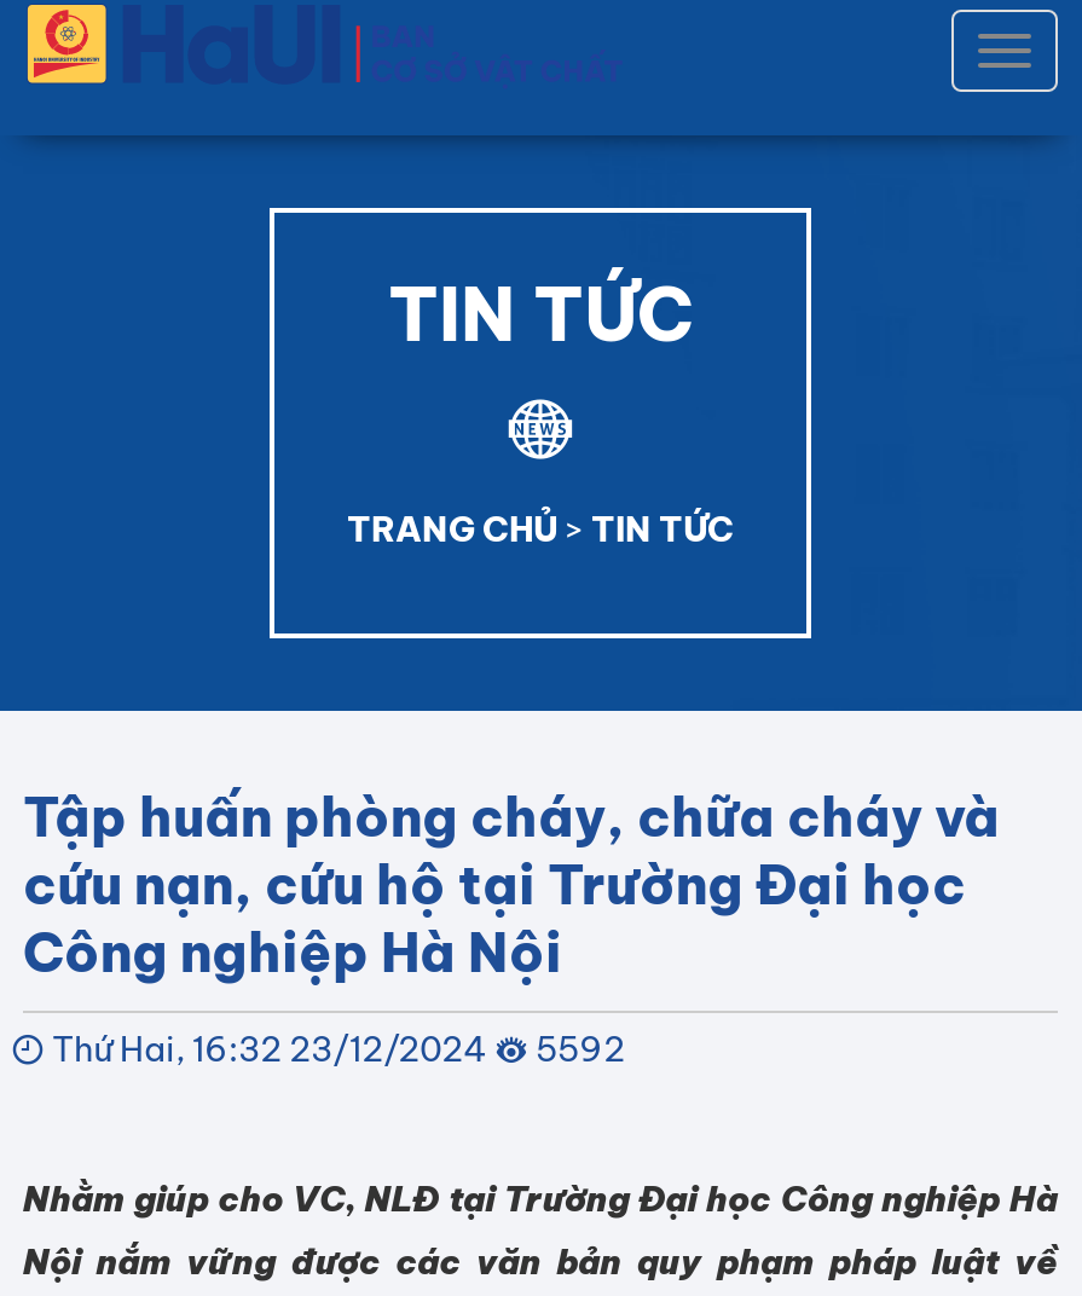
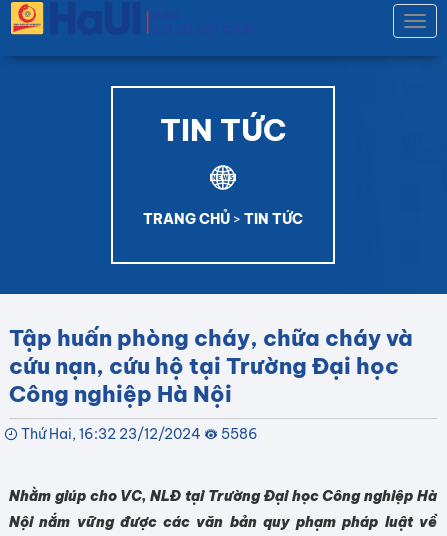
- Thứ Hai, 16:32 23/12/2024 5592
+ Thứ Hai, 16:32 23/12/2024 5586
